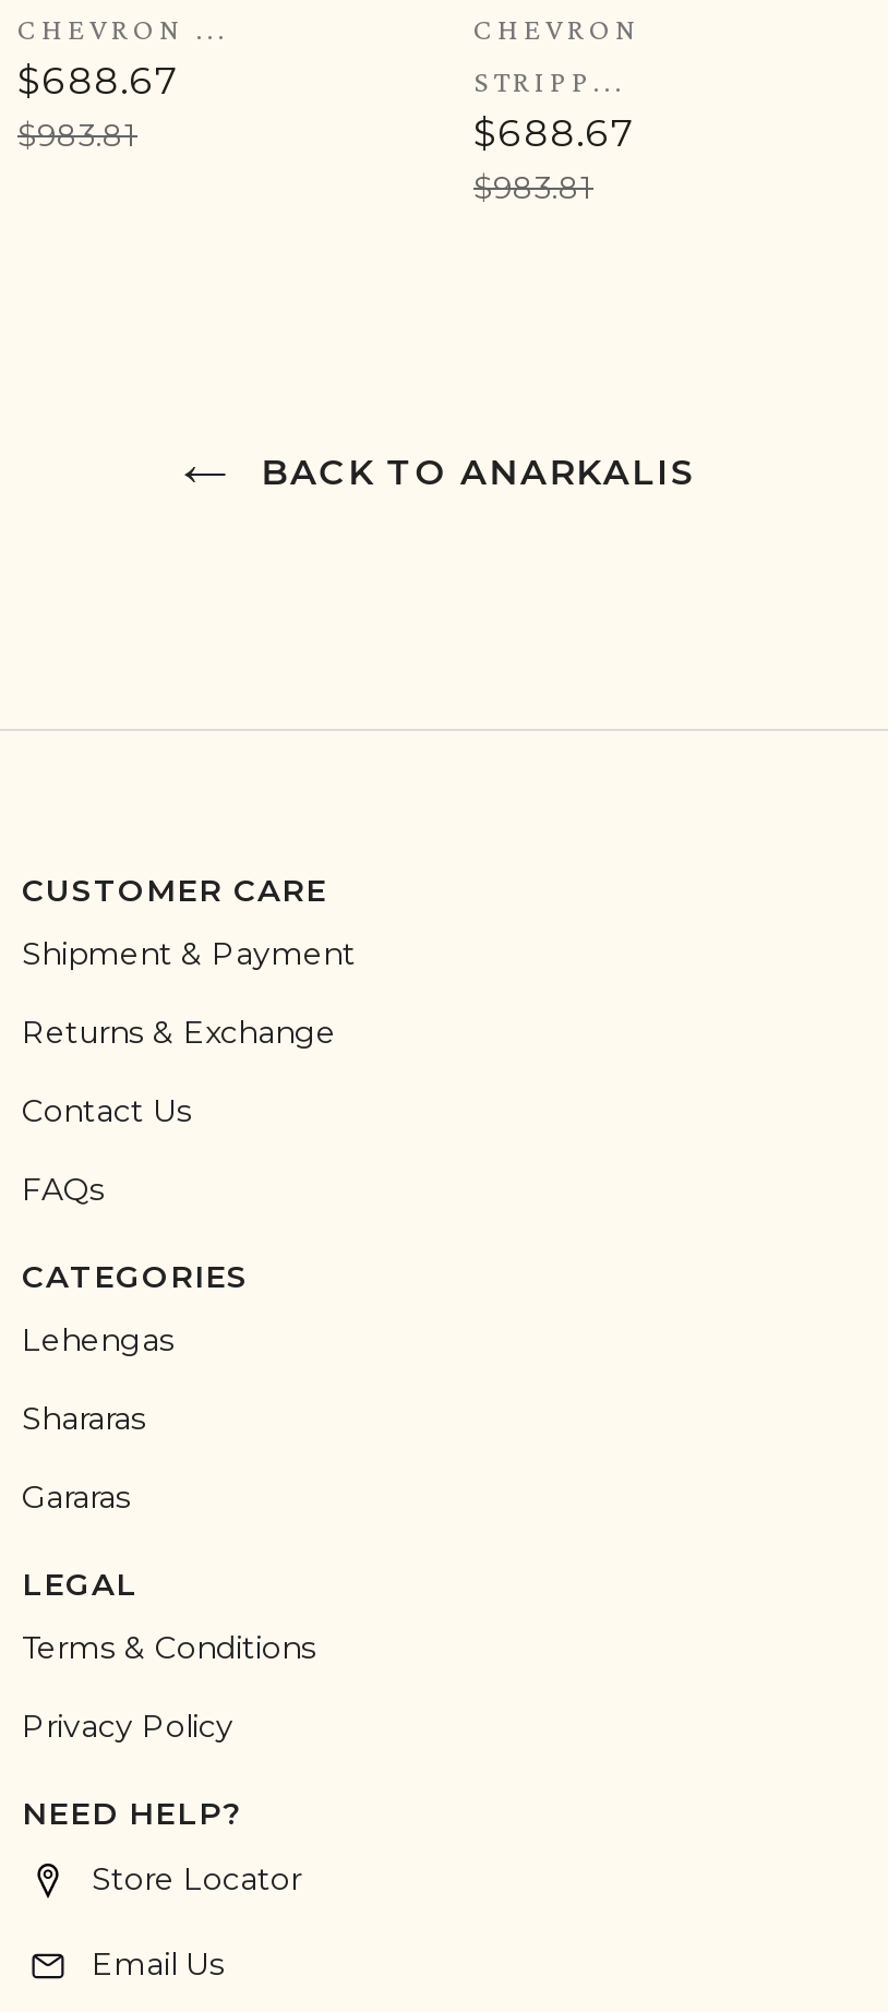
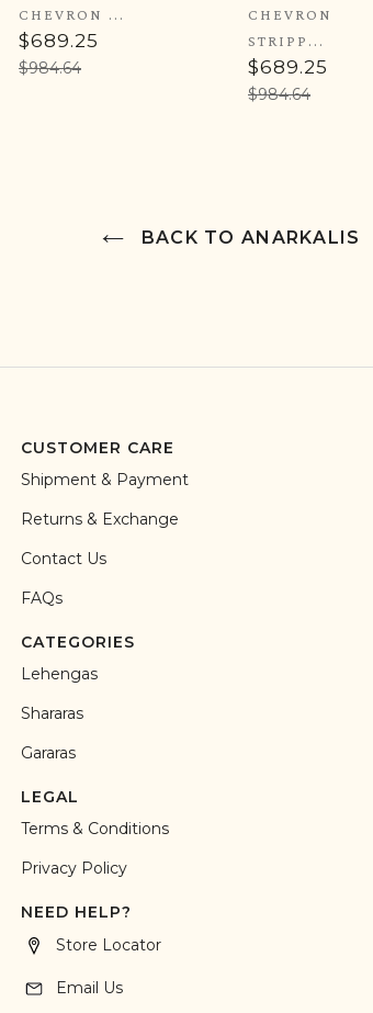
- $688.67
+ $689.25

- $983.81
+ $984.64

- $688.67
+ $689.25

- $983.81
+ $984.64
